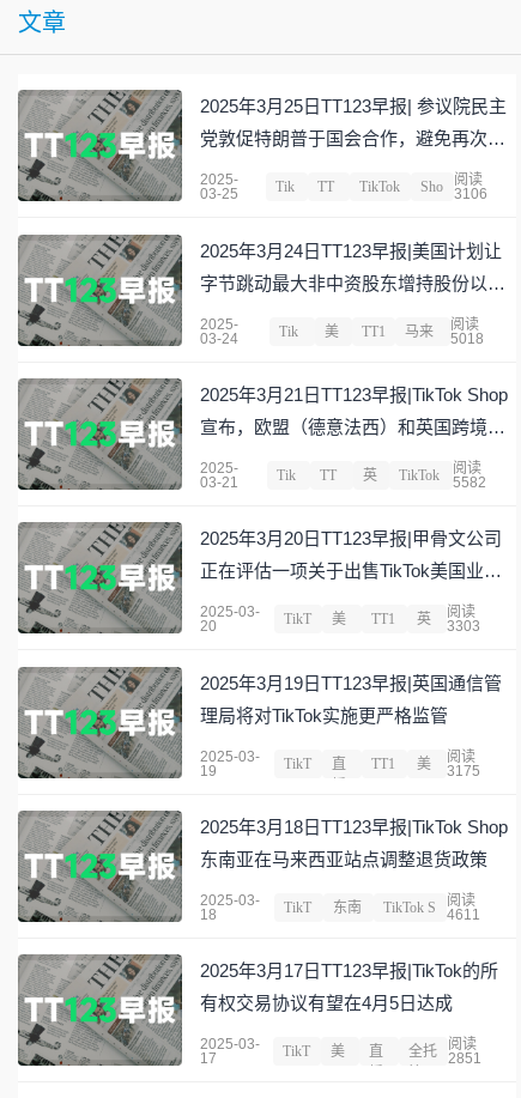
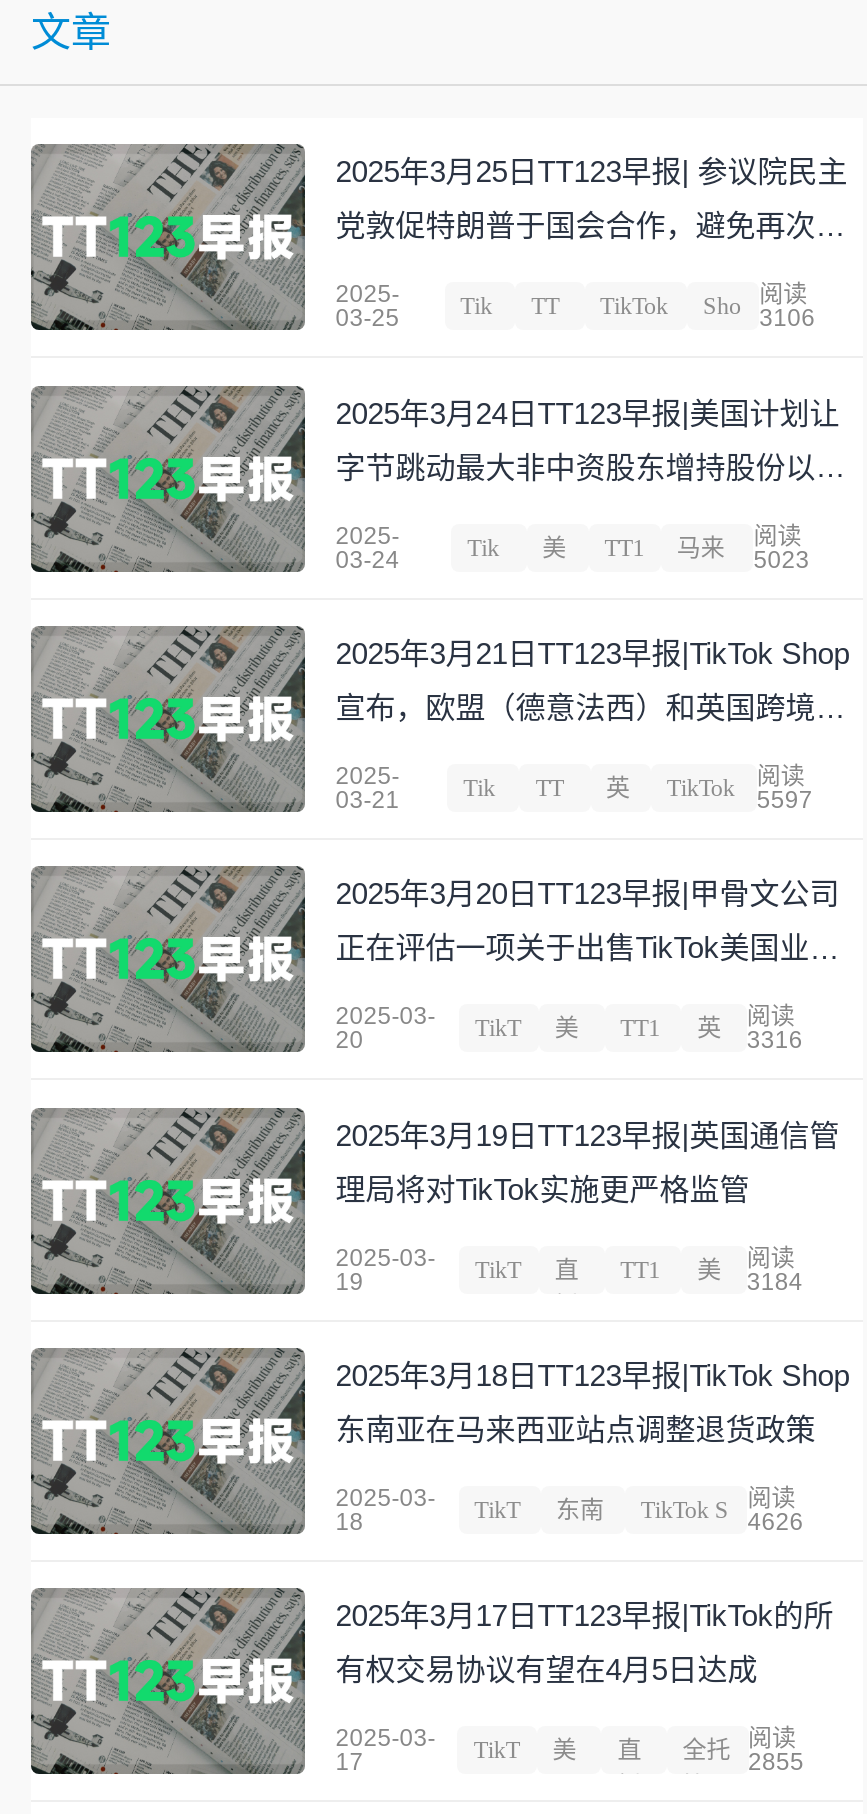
- Tik 美 TT1 马来 5018 阅读
+ Tik 美 TT1 马来 5023 阅读

- 5582
+ 5597

- 3303
+ 3316

- 2025-03- TikT 直 TT1 美 3175 阅读
+ 2025-03- TikT 直 TT1 美 3184 阅读

- 2025-03- TikT 东南 TikTok S 4611 阅读
+ 2025-03- TikT 东南 TikTok S 4626 阅读

- 2025-03- TikT 美 直 全托 2851 阅读
+ 2025-03- TikT 美 直 全托 2855 阅读
